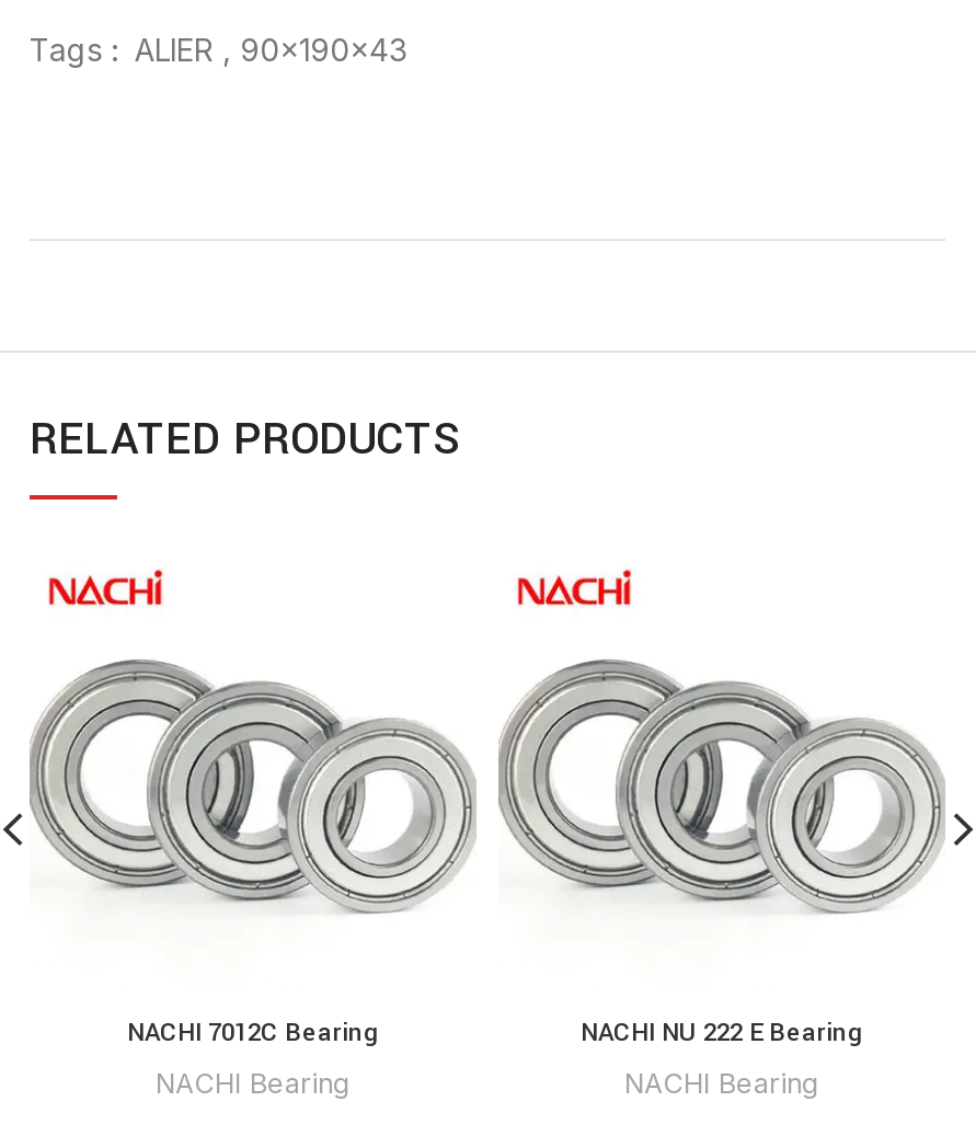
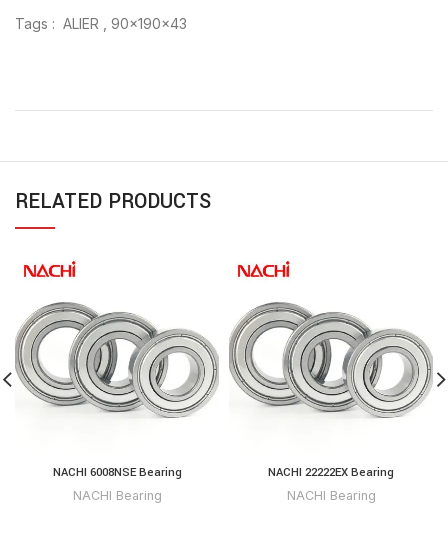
- NACHI 7012C Bearing
+ NACHI 6008NSE Bearing

- NACHI NU 222 E Bearing
+ NACHI 22222EX Bearing
